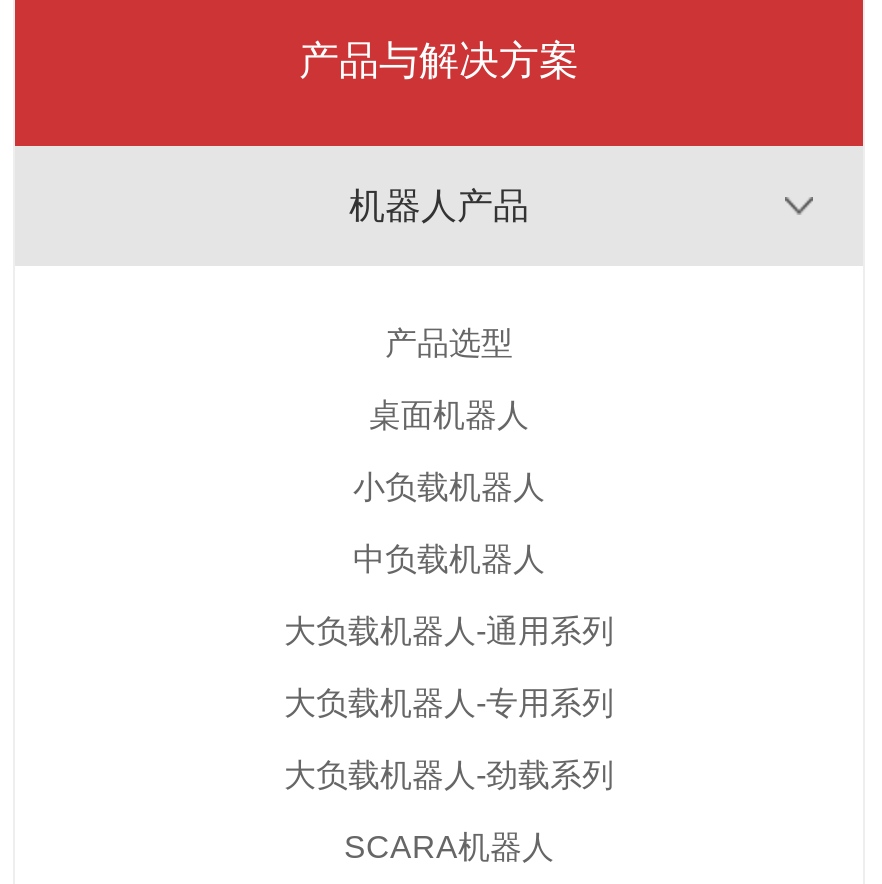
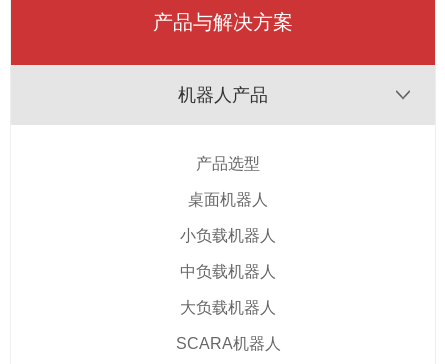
- 大负载机器人-通用系列
- 大负载机器人-专用系列
- 大负载机器人-劲载系列
+ 大负载机器人
